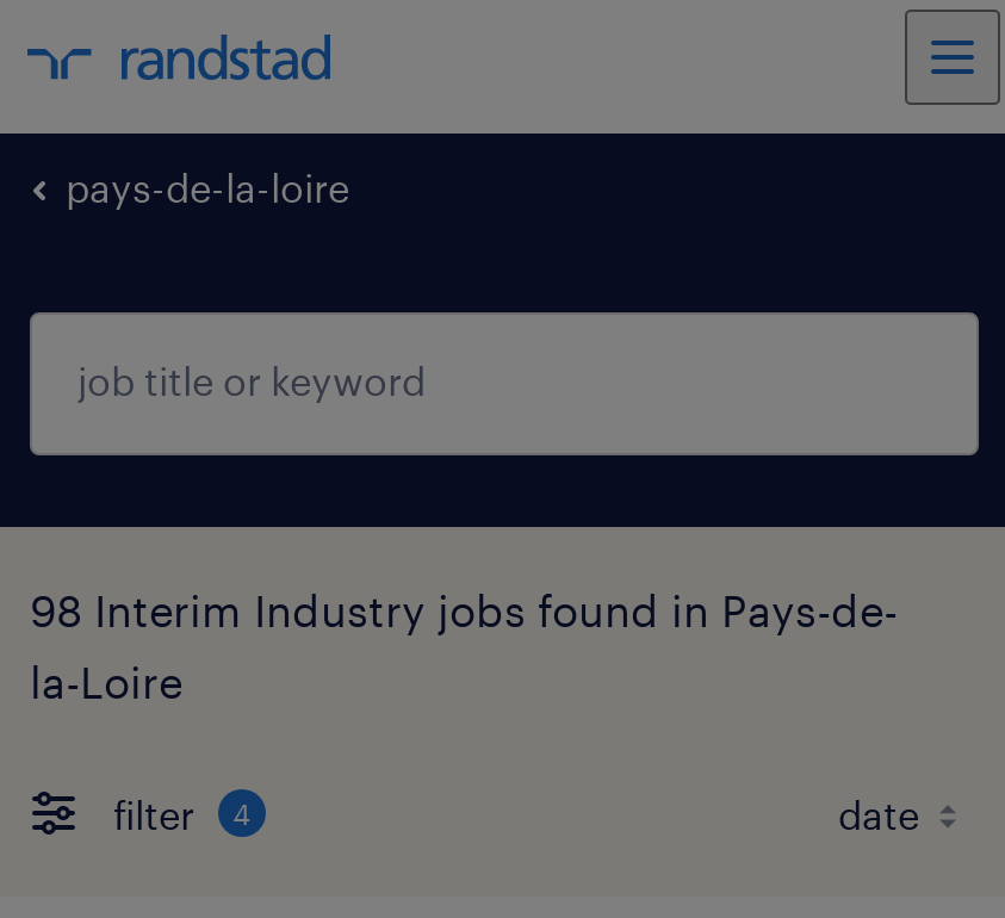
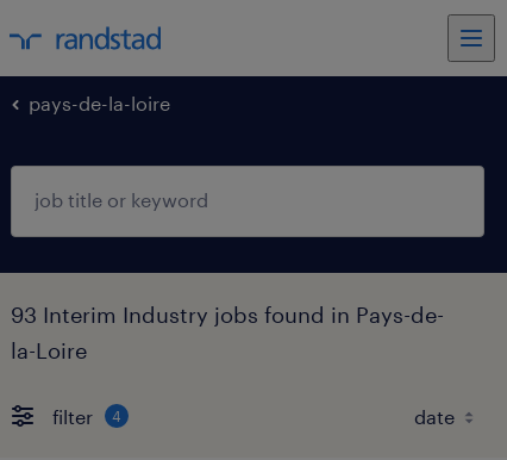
- 98 Interim Industry jobs found in Pays-de-
+ 93 Interim Industry jobs found in Pays-de-
